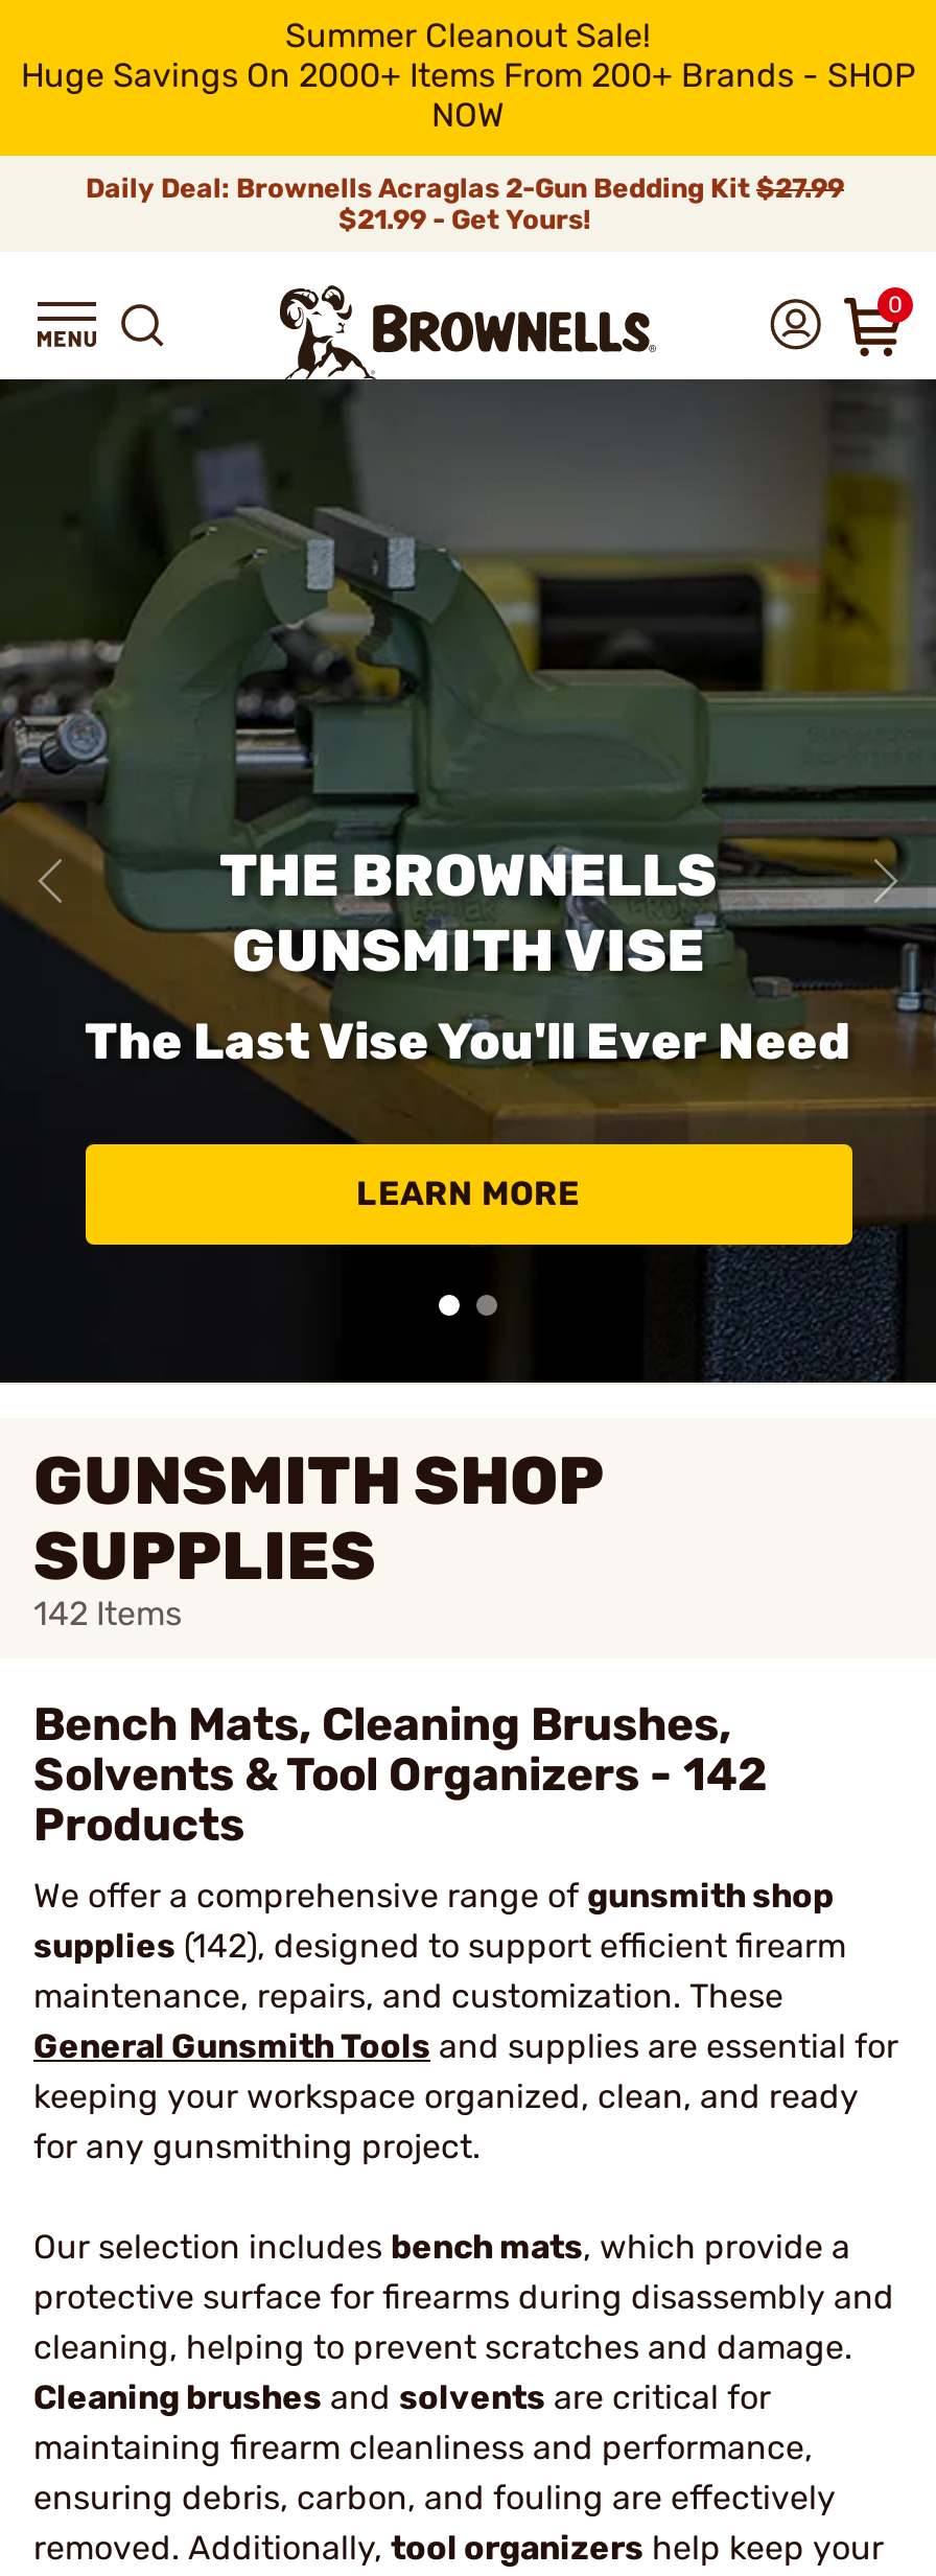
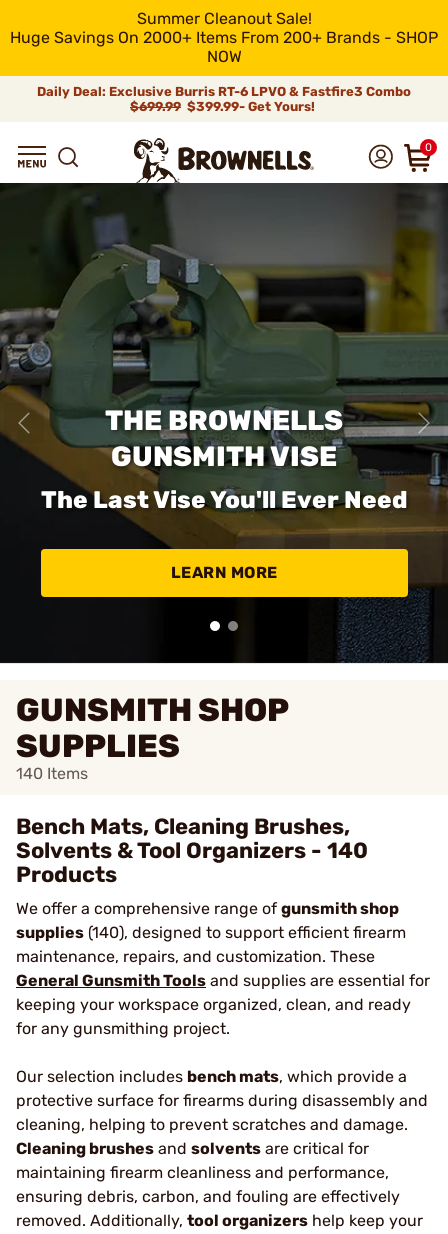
- Daily Deal: Brownells Acraglas 2-Gun Bedding Kit $27.99
- $21.99 - Get Yours!
+ Daily Deal: Exclusive Burris RT-6 LPVO & Fastfire3 Combo
+ $699.99 $399.99- Get Yours!

- 142 Items
+ 140 Items

- Solvents & Tool Organizers - 142
+ Solvents & Tool Organizers - 140

- supplies (142), designed to support efficient firearm
+ supplies (140), designed to support efficient firearm
